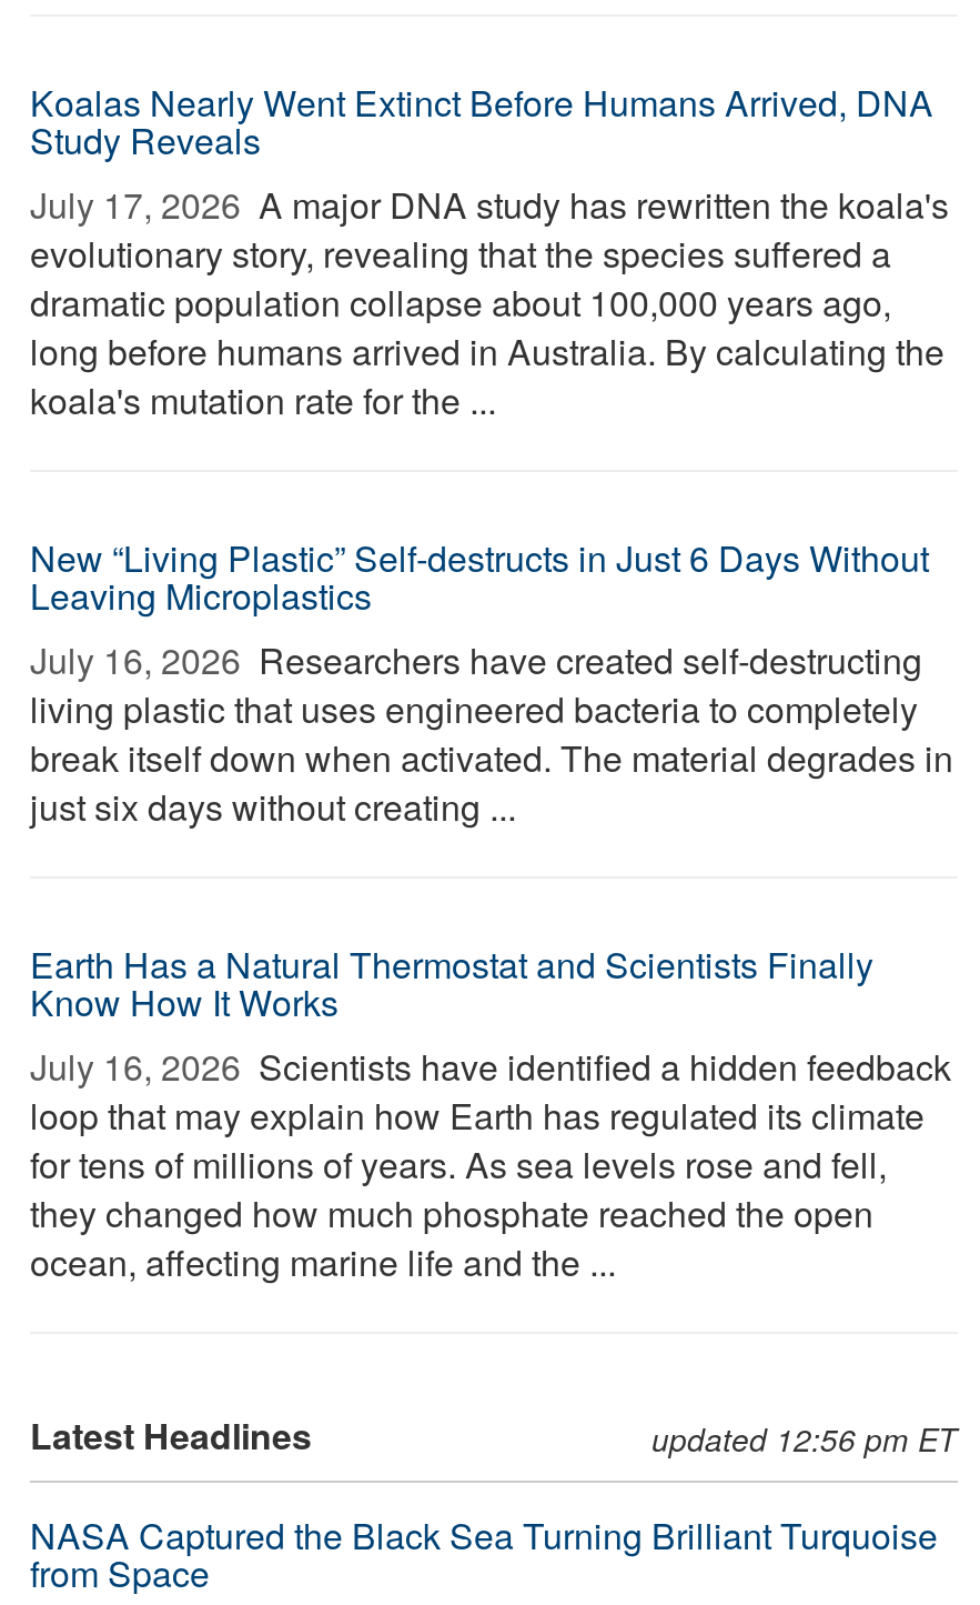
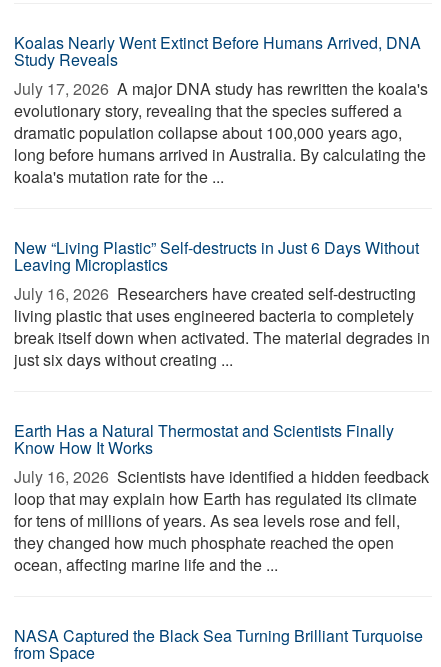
- Latest Headlines
- updated 12:56 pm ET
